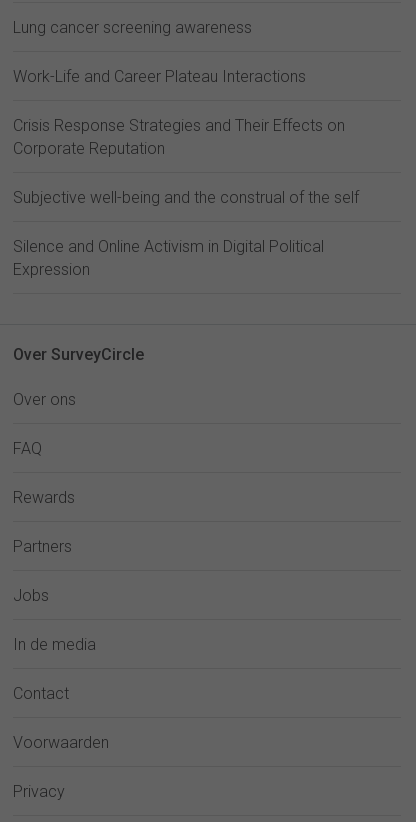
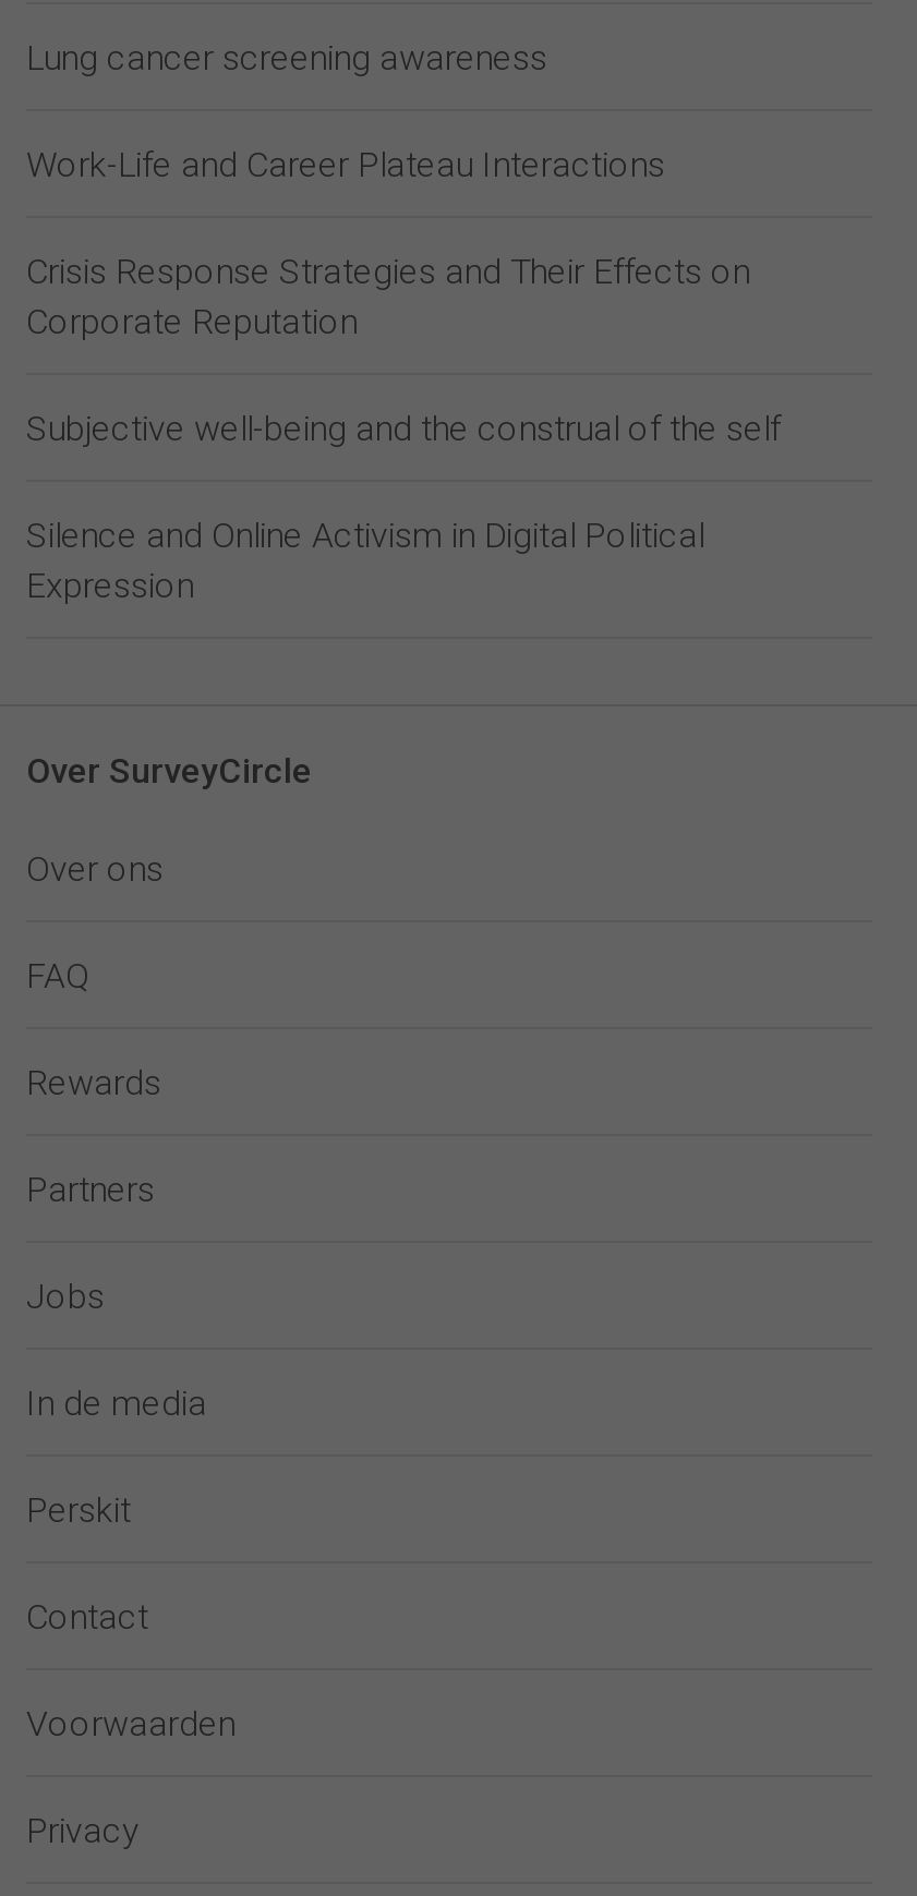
+ Perskit
